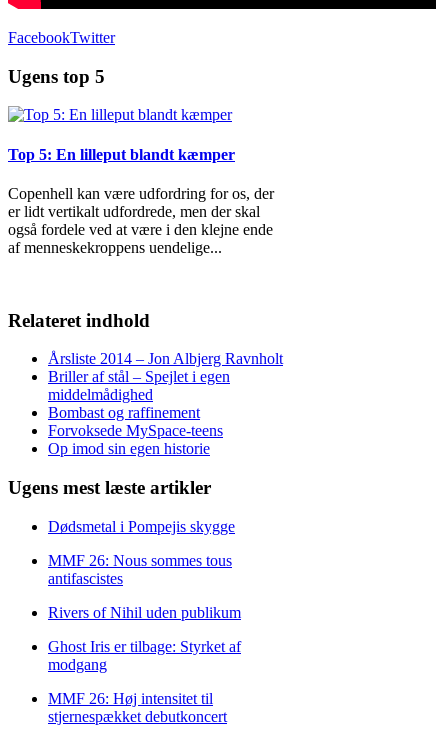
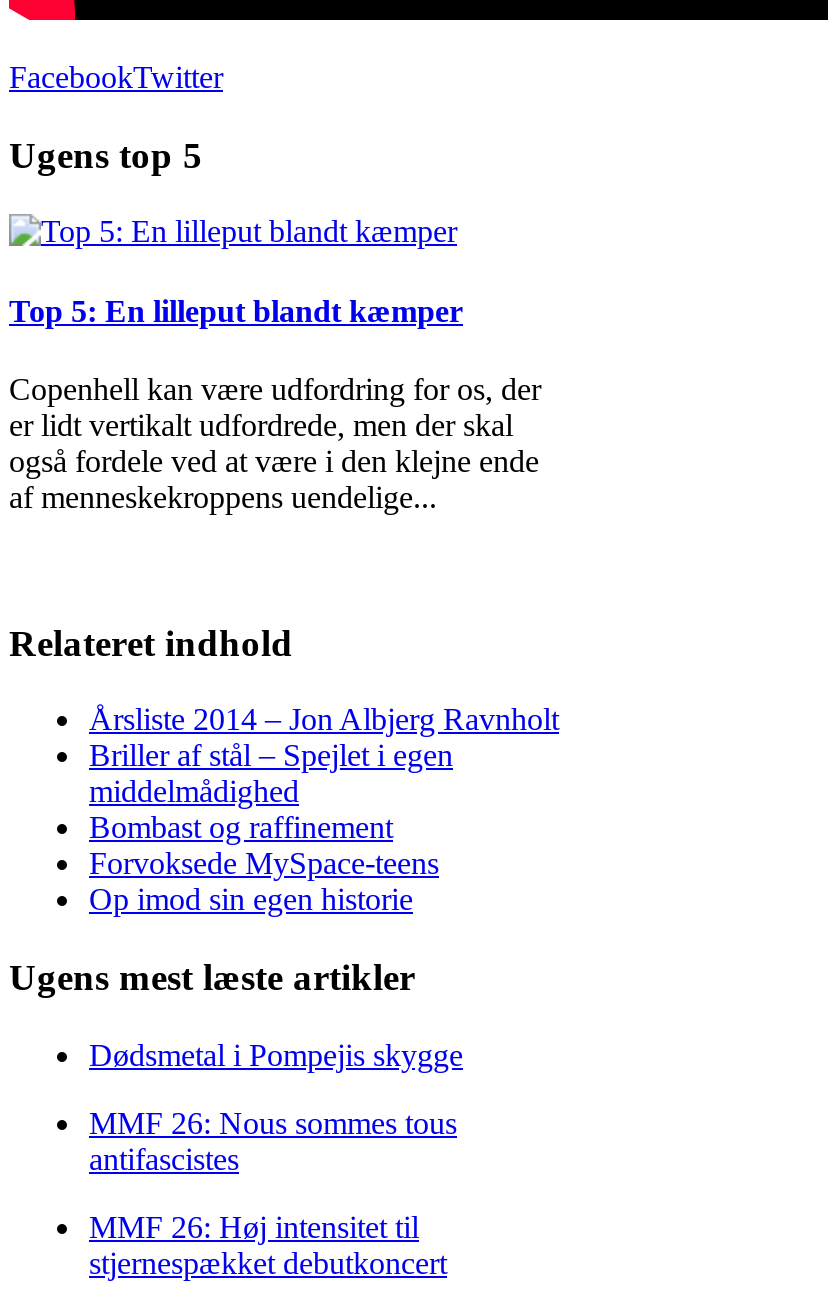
- Rivers of Nihil uden publikum
- Ghost Iris er tilbage: Styrket af
- modgang
